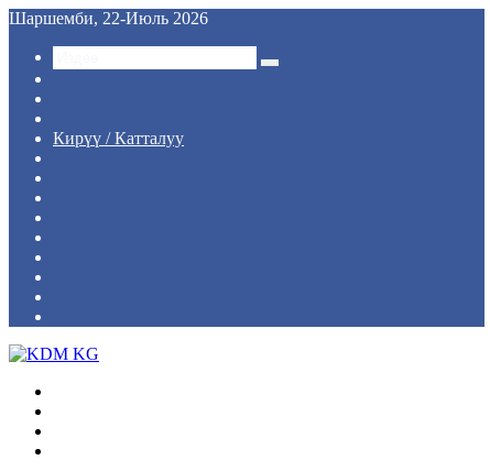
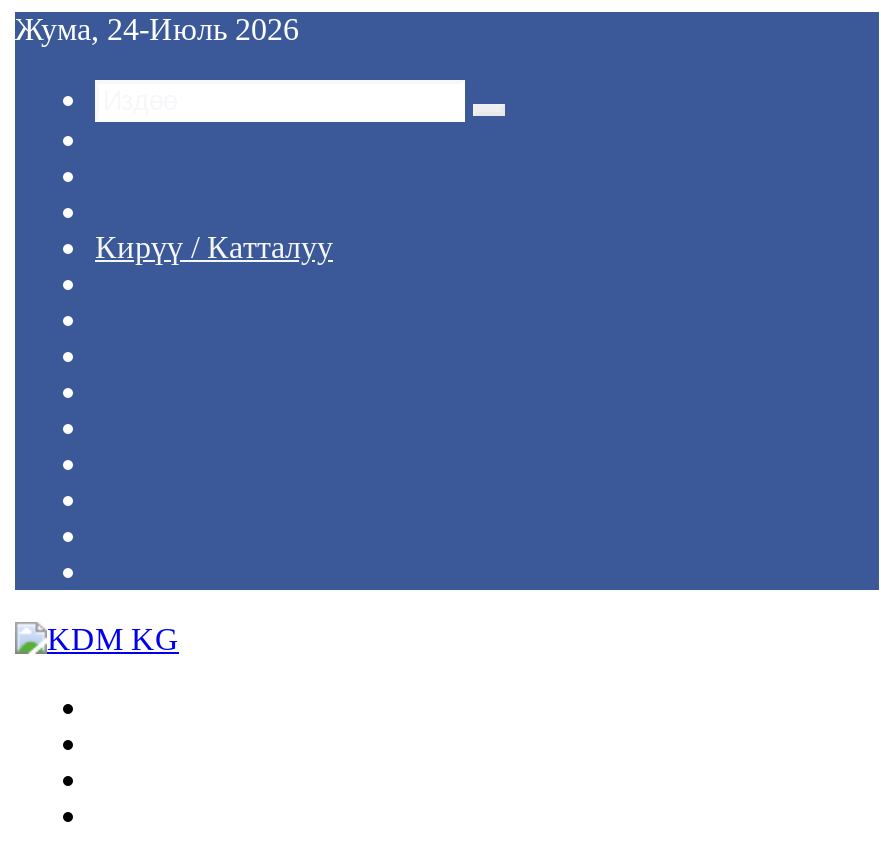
- Шаршемби, 22-Июль 2026
+ Жума, 24-Июль 2026
